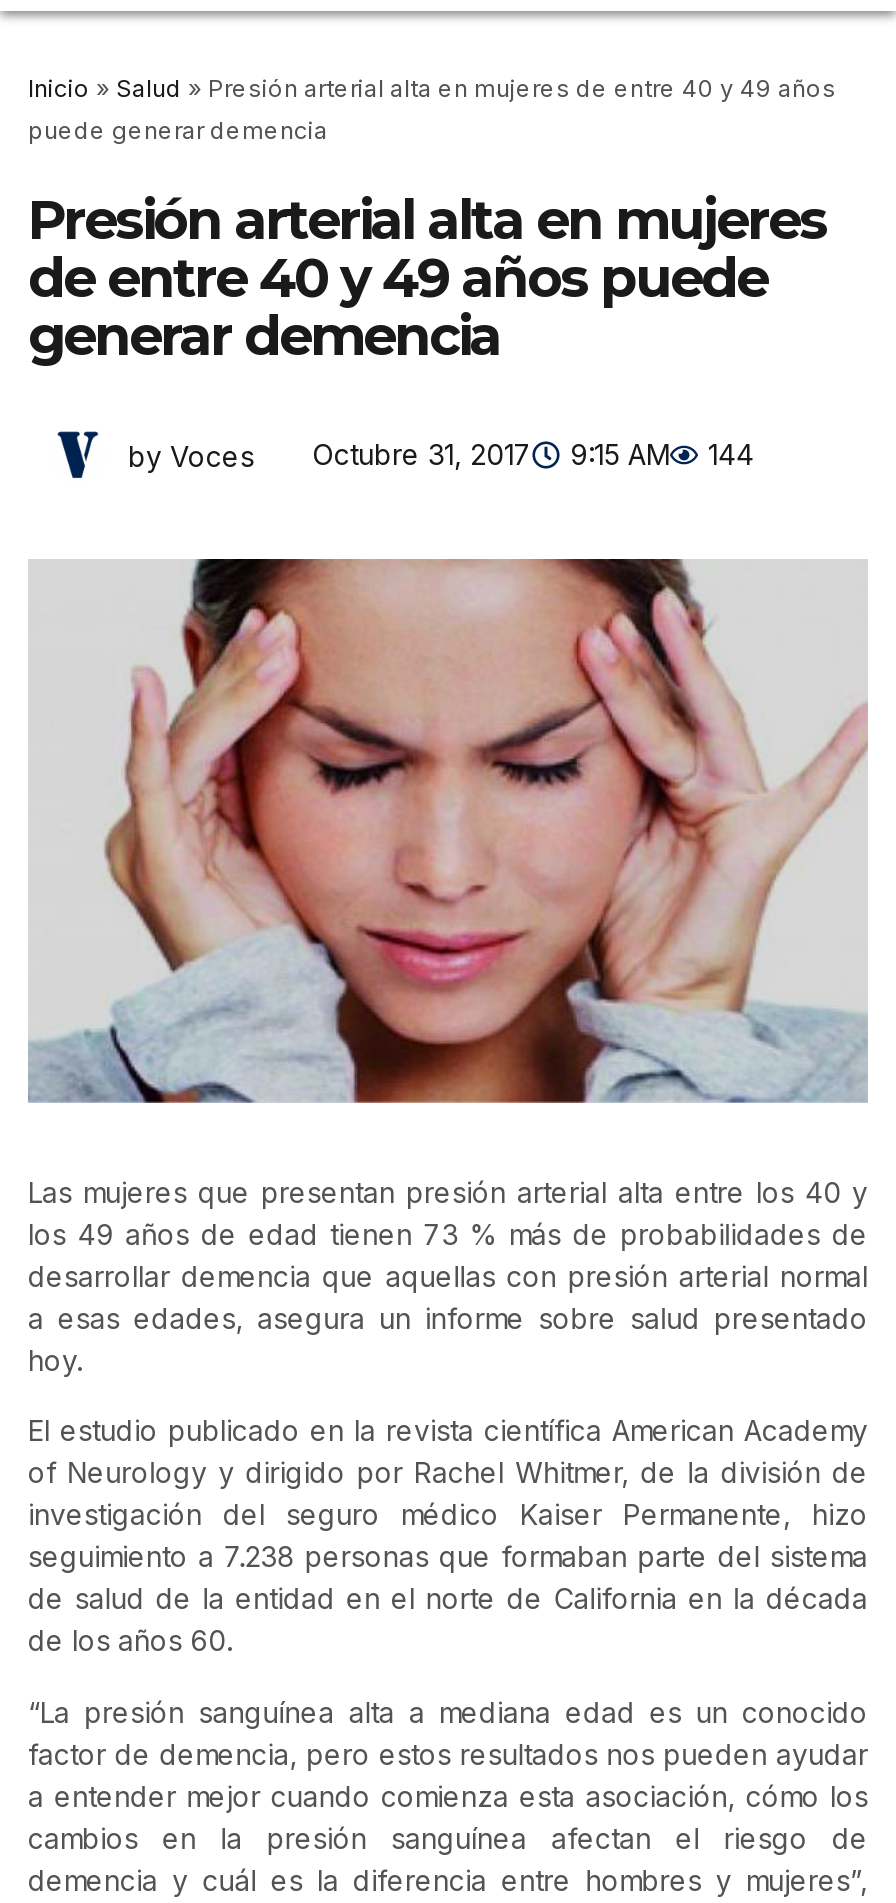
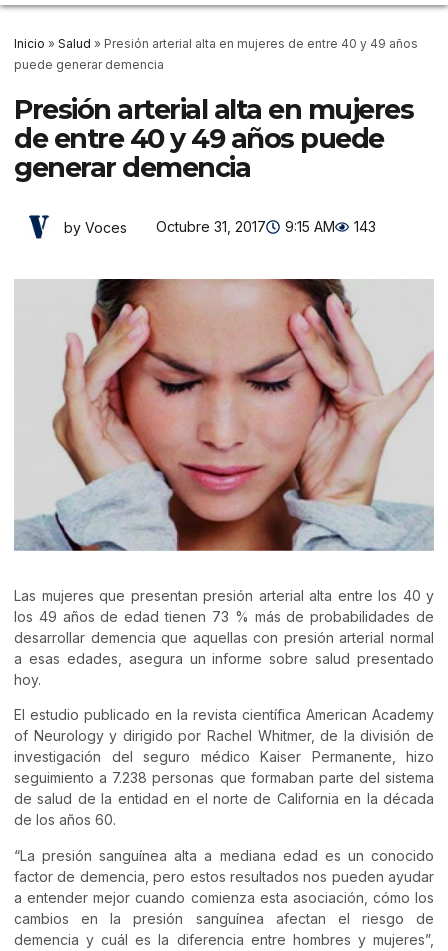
- by Voces Octubre 31, 2017 9:15 AM 144
+ by Voces Octubre 31, 2017 9:15 AM 143
